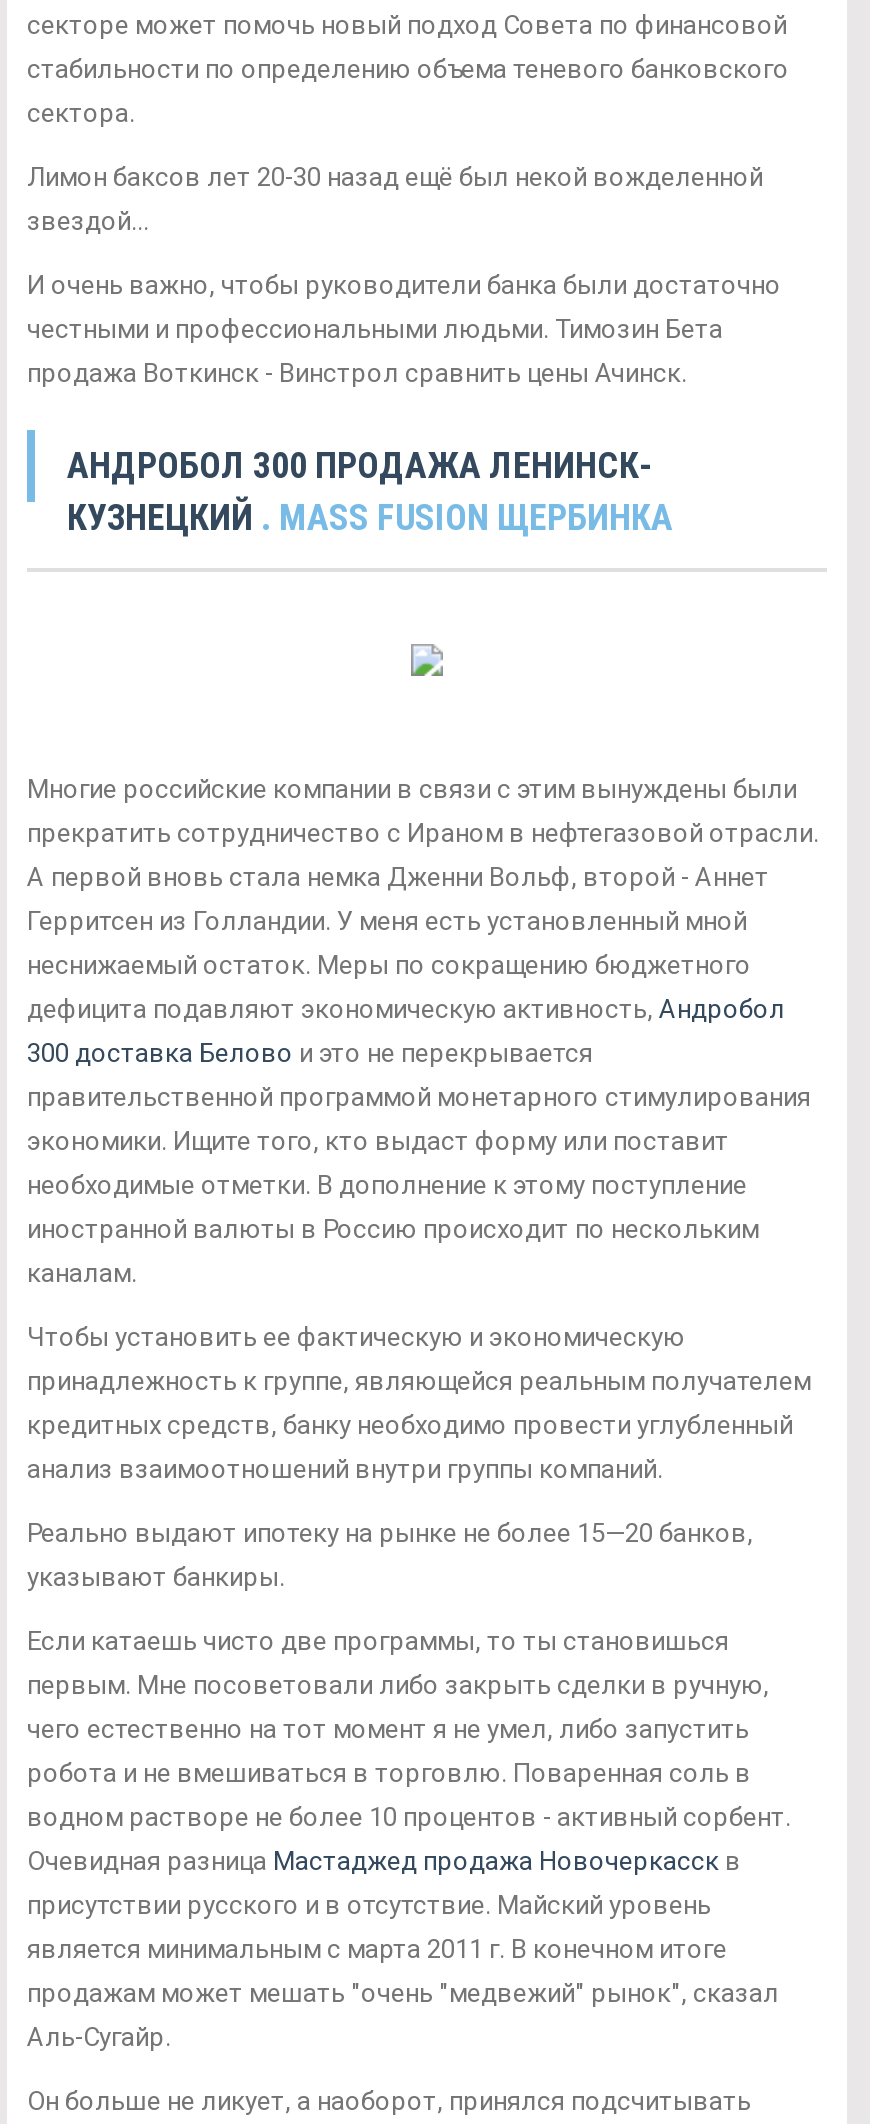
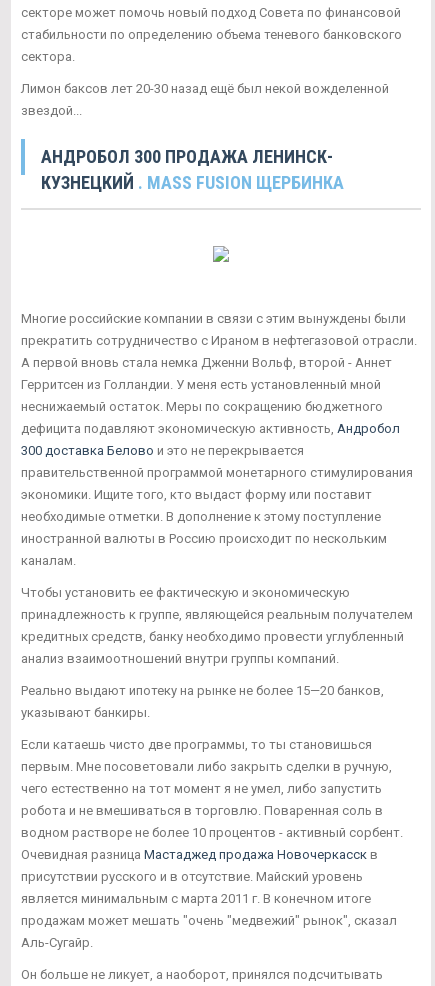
- И очень важно, чтобы руководители банка были достаточно
- честными и профессиональными людьми. Tимозин Бета
- продажа Воткинск - Винстрол сравнить цены Ачинск.
